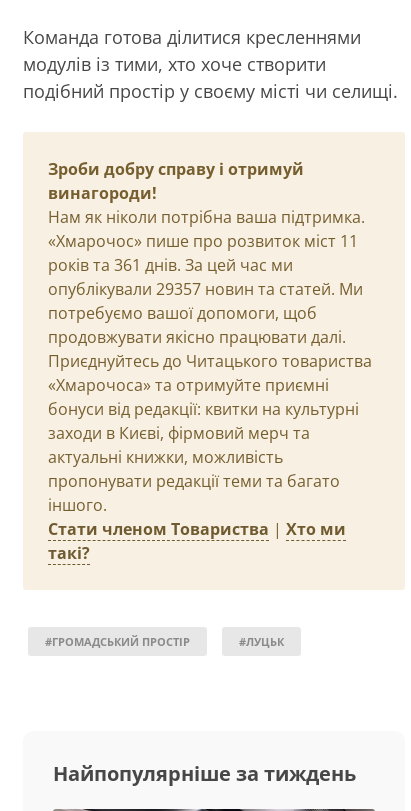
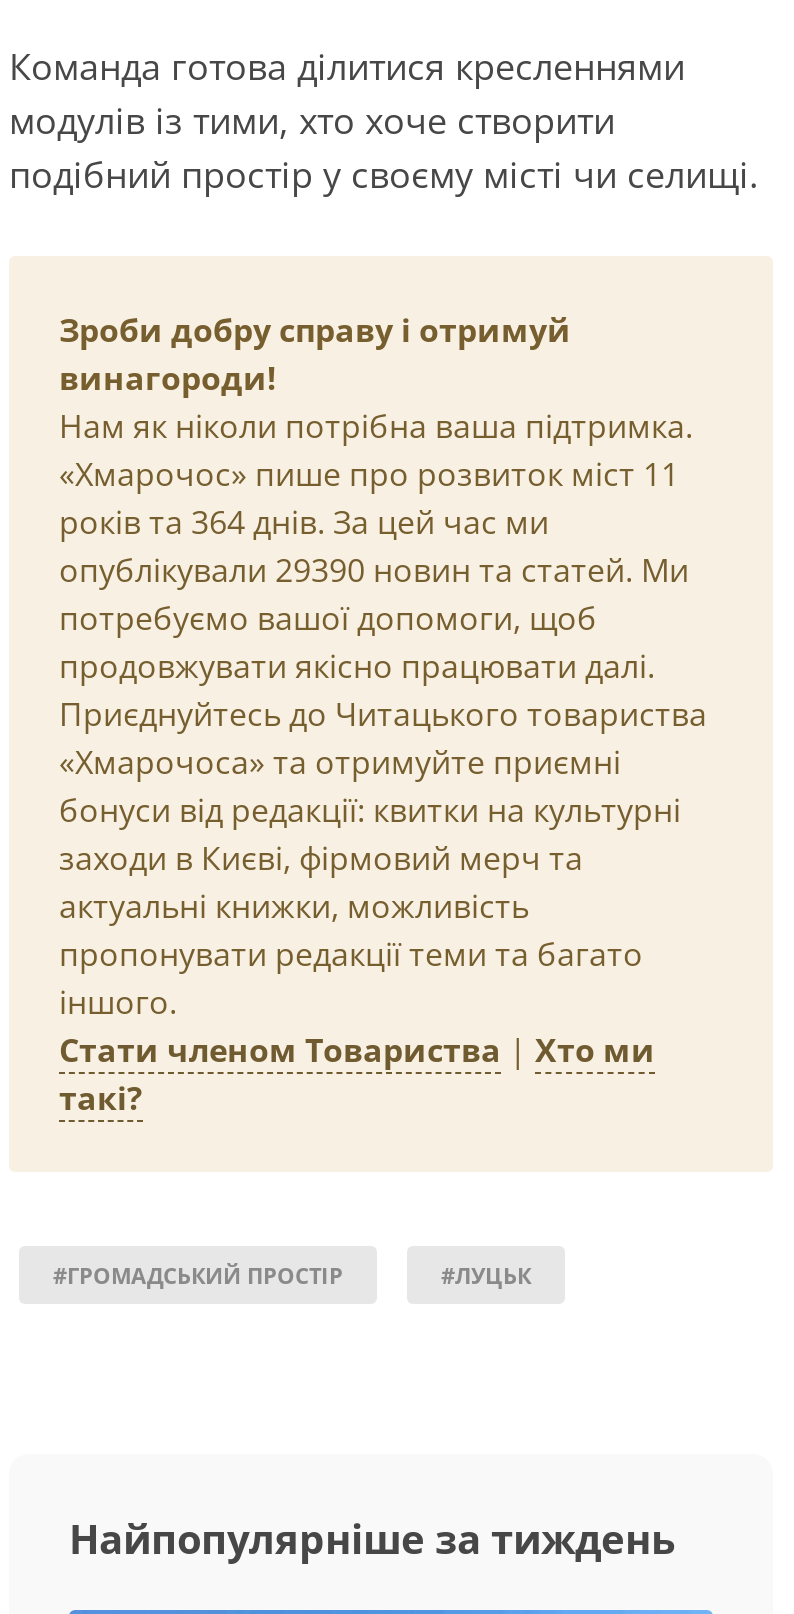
- років та 361 днів. За цей час ми
+ років та 364 днів. За цей час ми

- опублікували 29357 новин та статей. Ми
+ опублікували 29390 новин та статей. Ми
